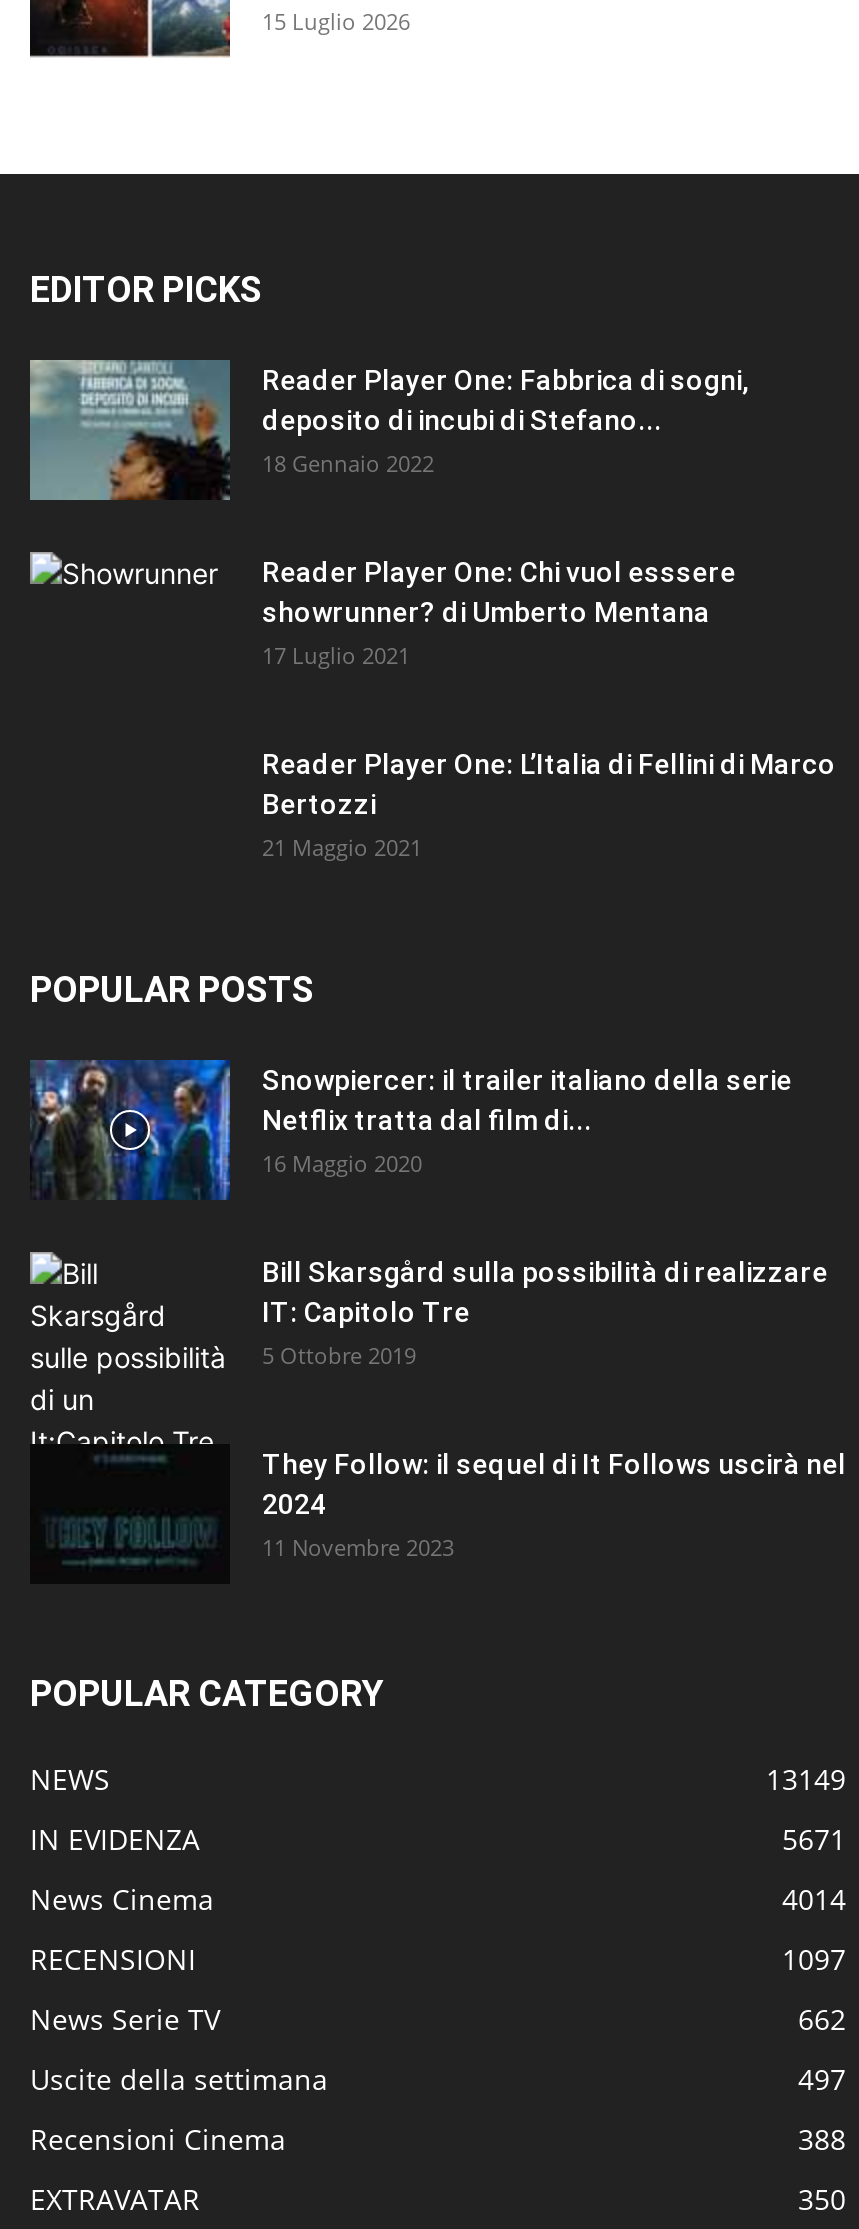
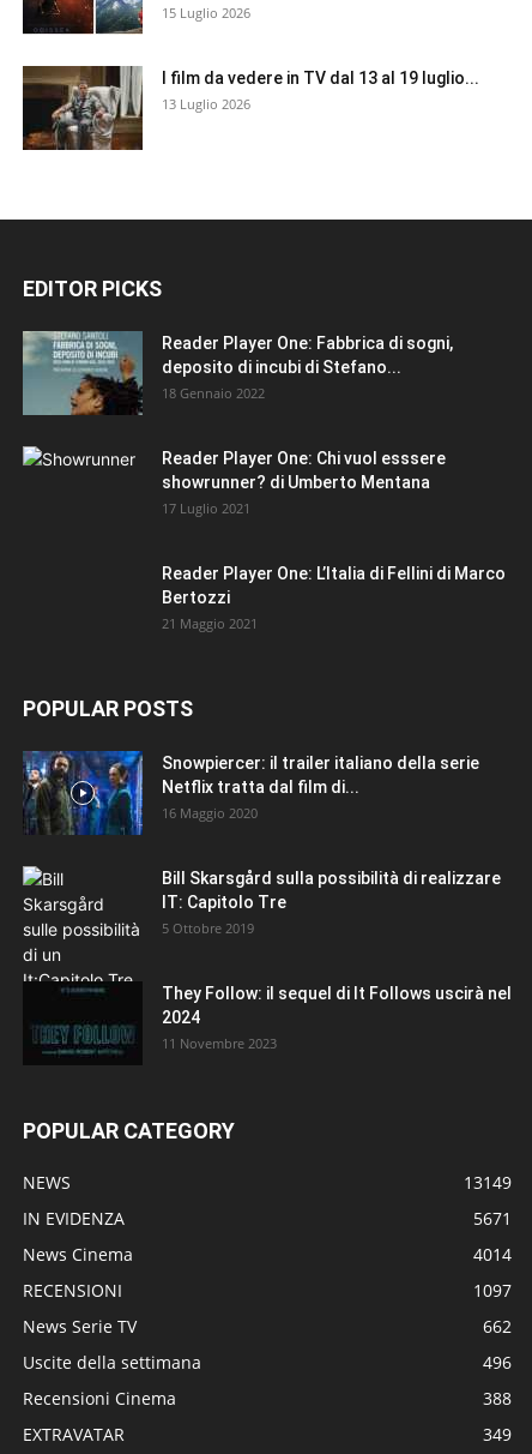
+ [image]
+ I film da vedere in TV dal 13 al 19 luglio...
+ 13 Luglio 2026

- 497
+ 496

- 350
+ 349
